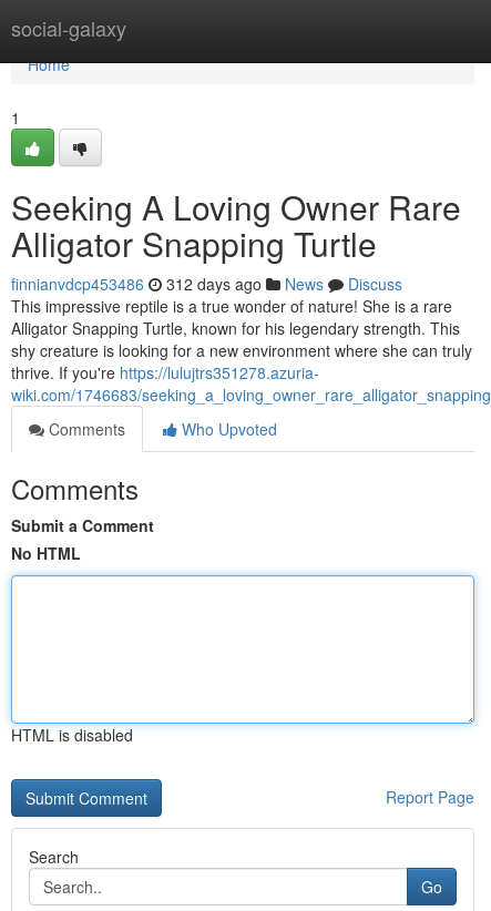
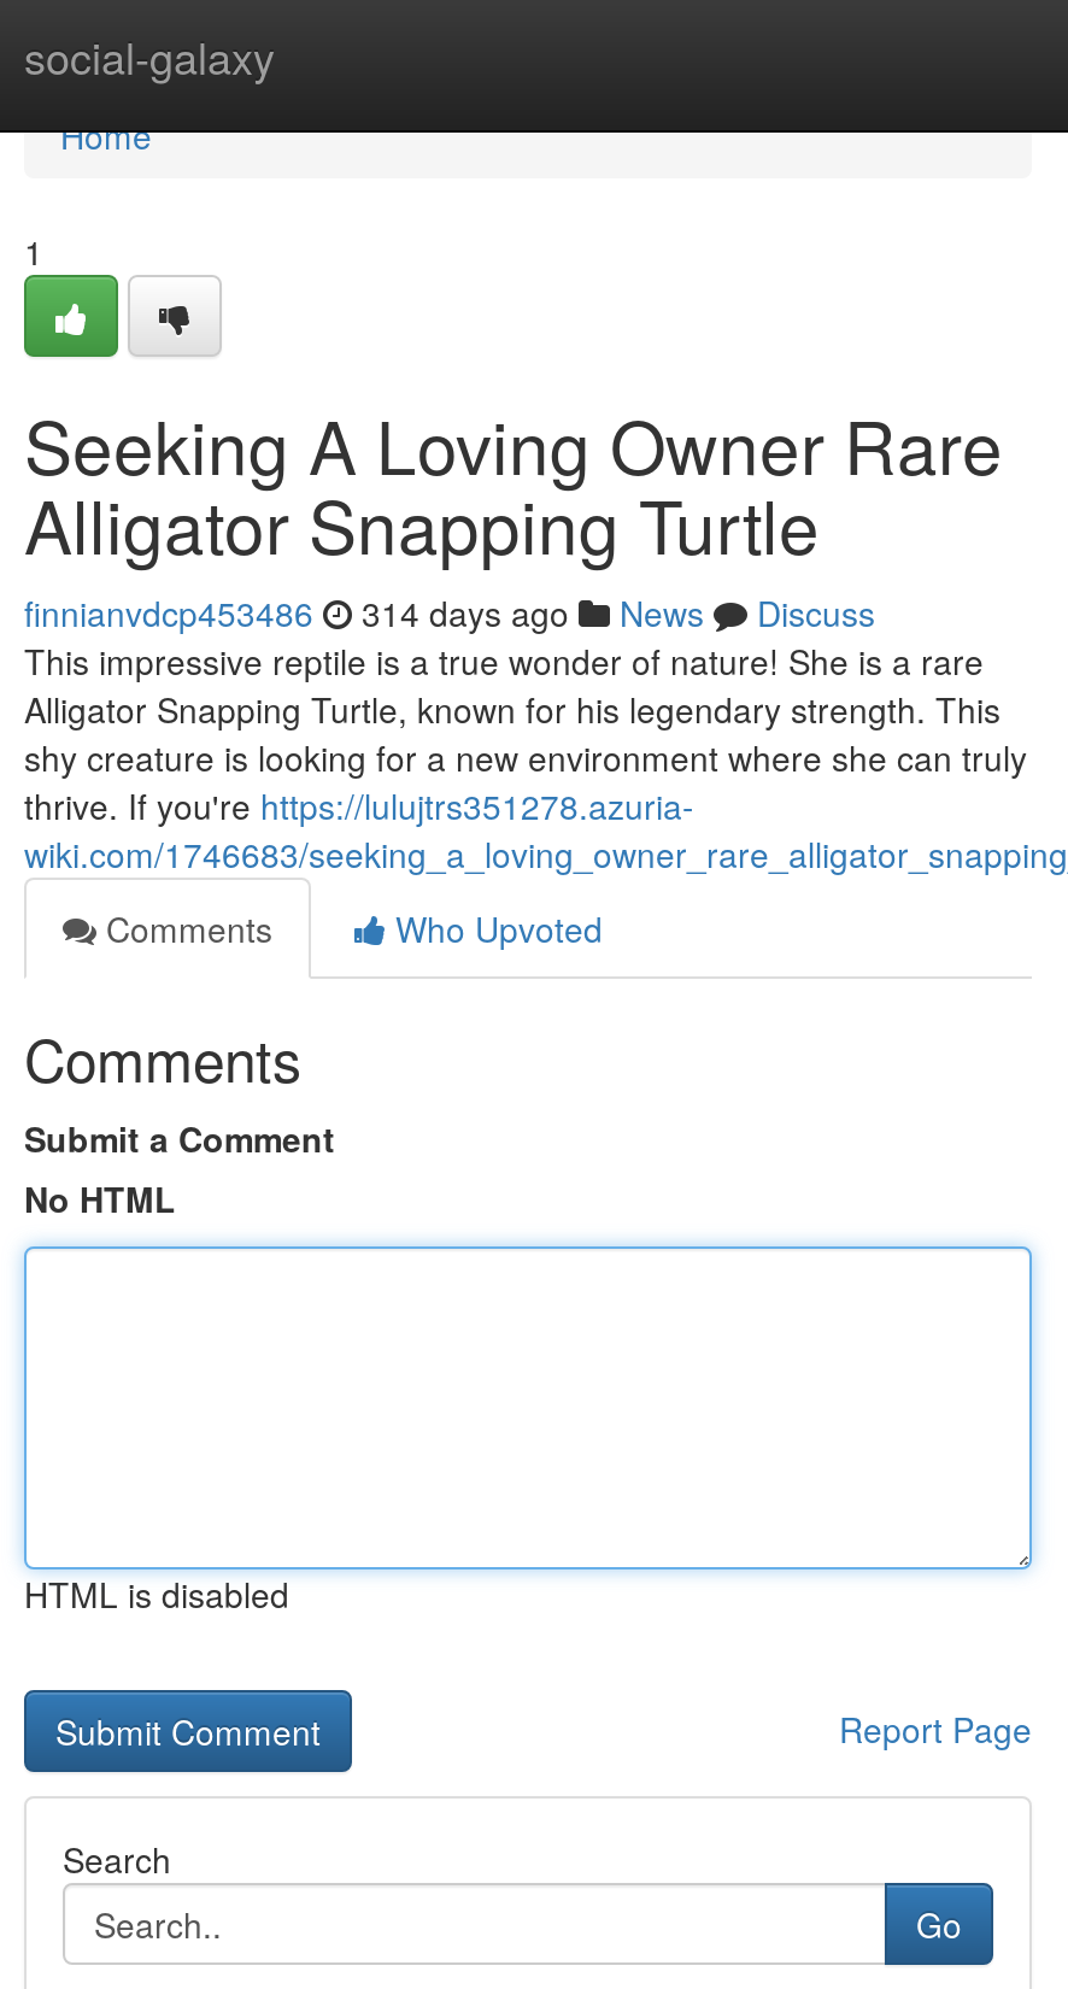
- finnianvdcp453486 312 days ago News Discuss
+ finnianvdcp453486 314 days ago News Discuss
